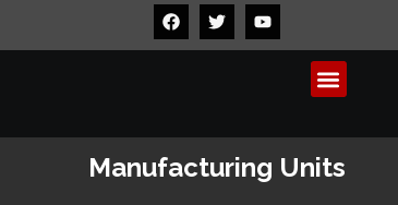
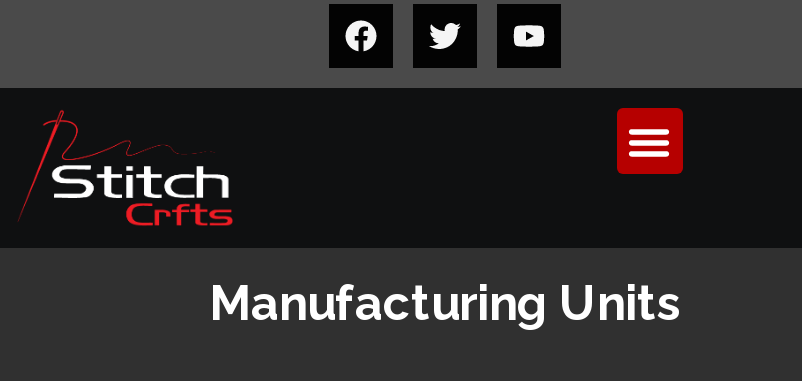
+ [image]
